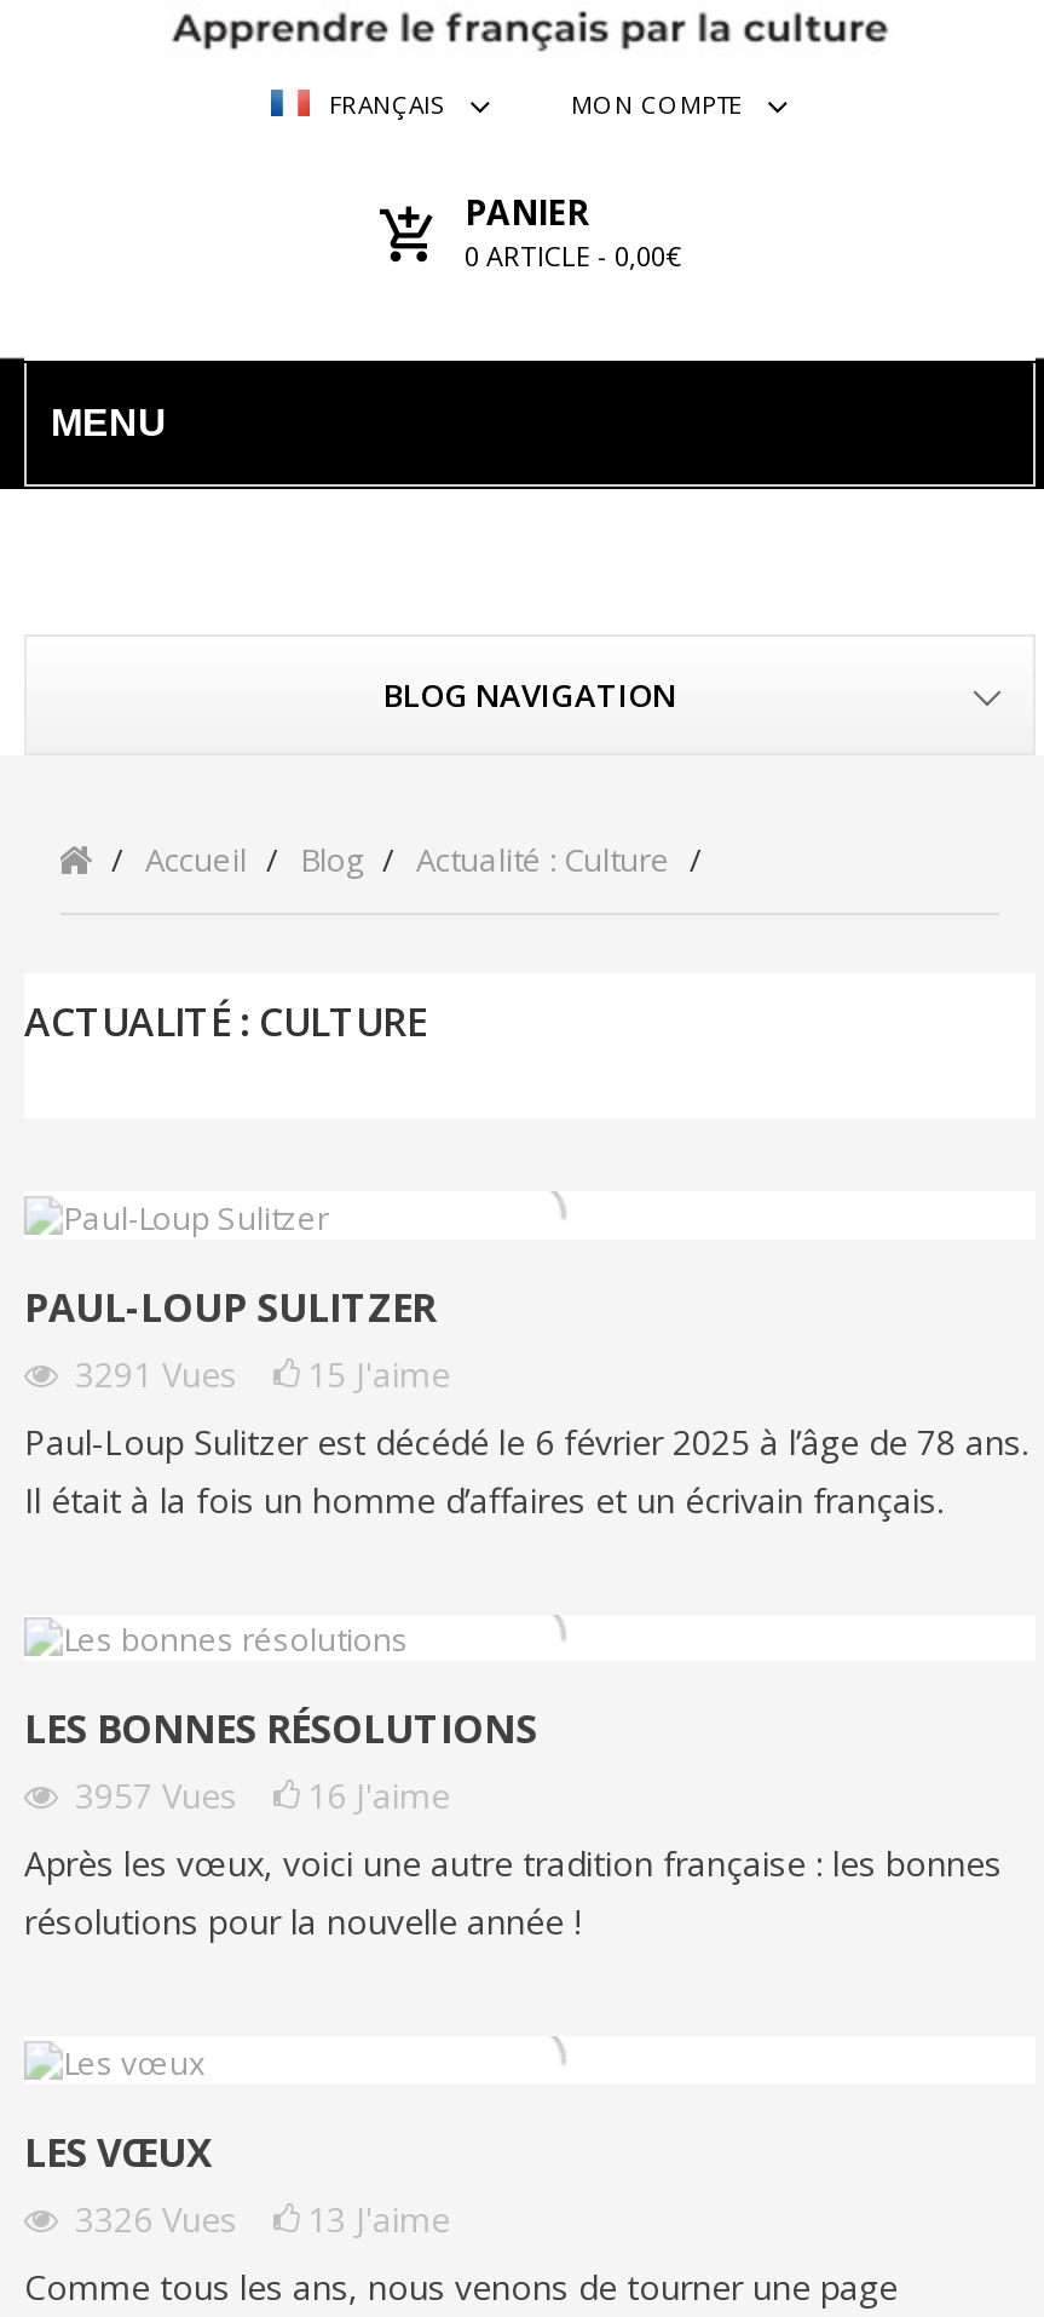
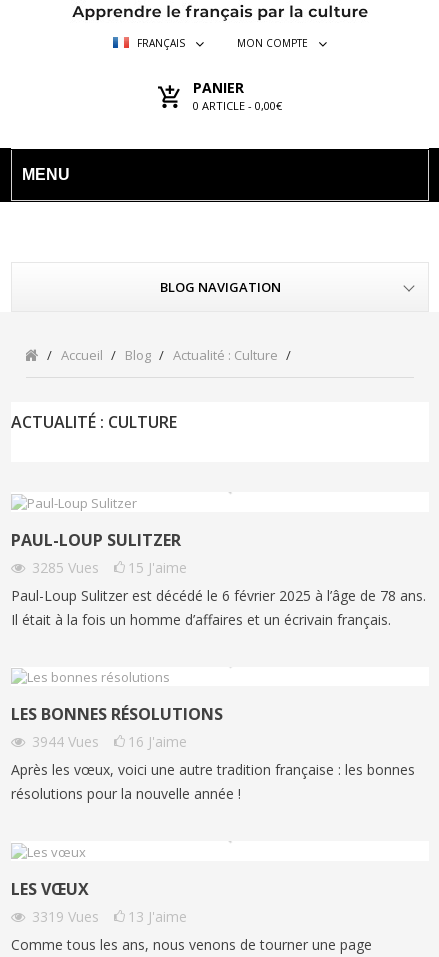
- 3291 Vues 15 J'aime
+ 3285 Vues 15 J'aime

- 3957 Vues 16 J'aime
+ 3944 Vues 16 J'aime

- 3326 Vues 13 J'aime
+ 3319 Vues 13 J'aime
